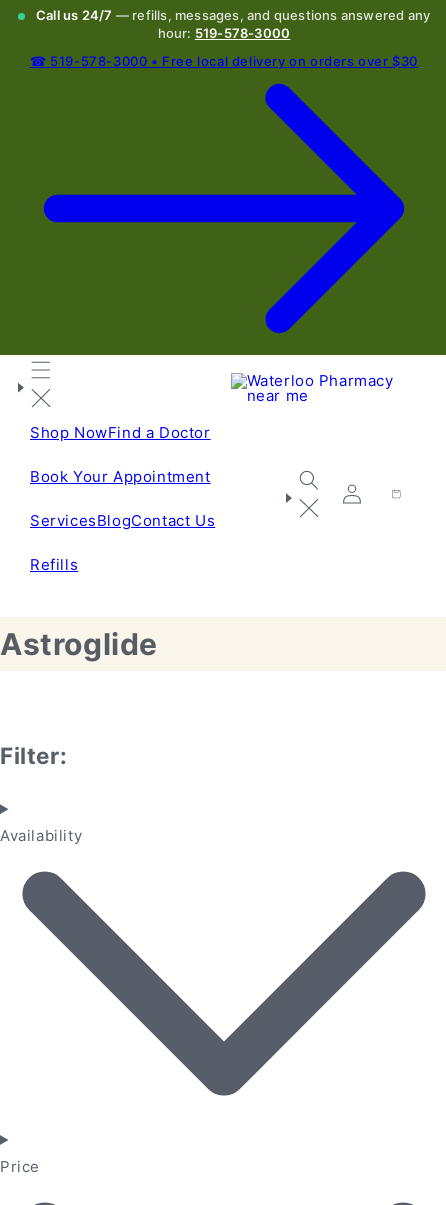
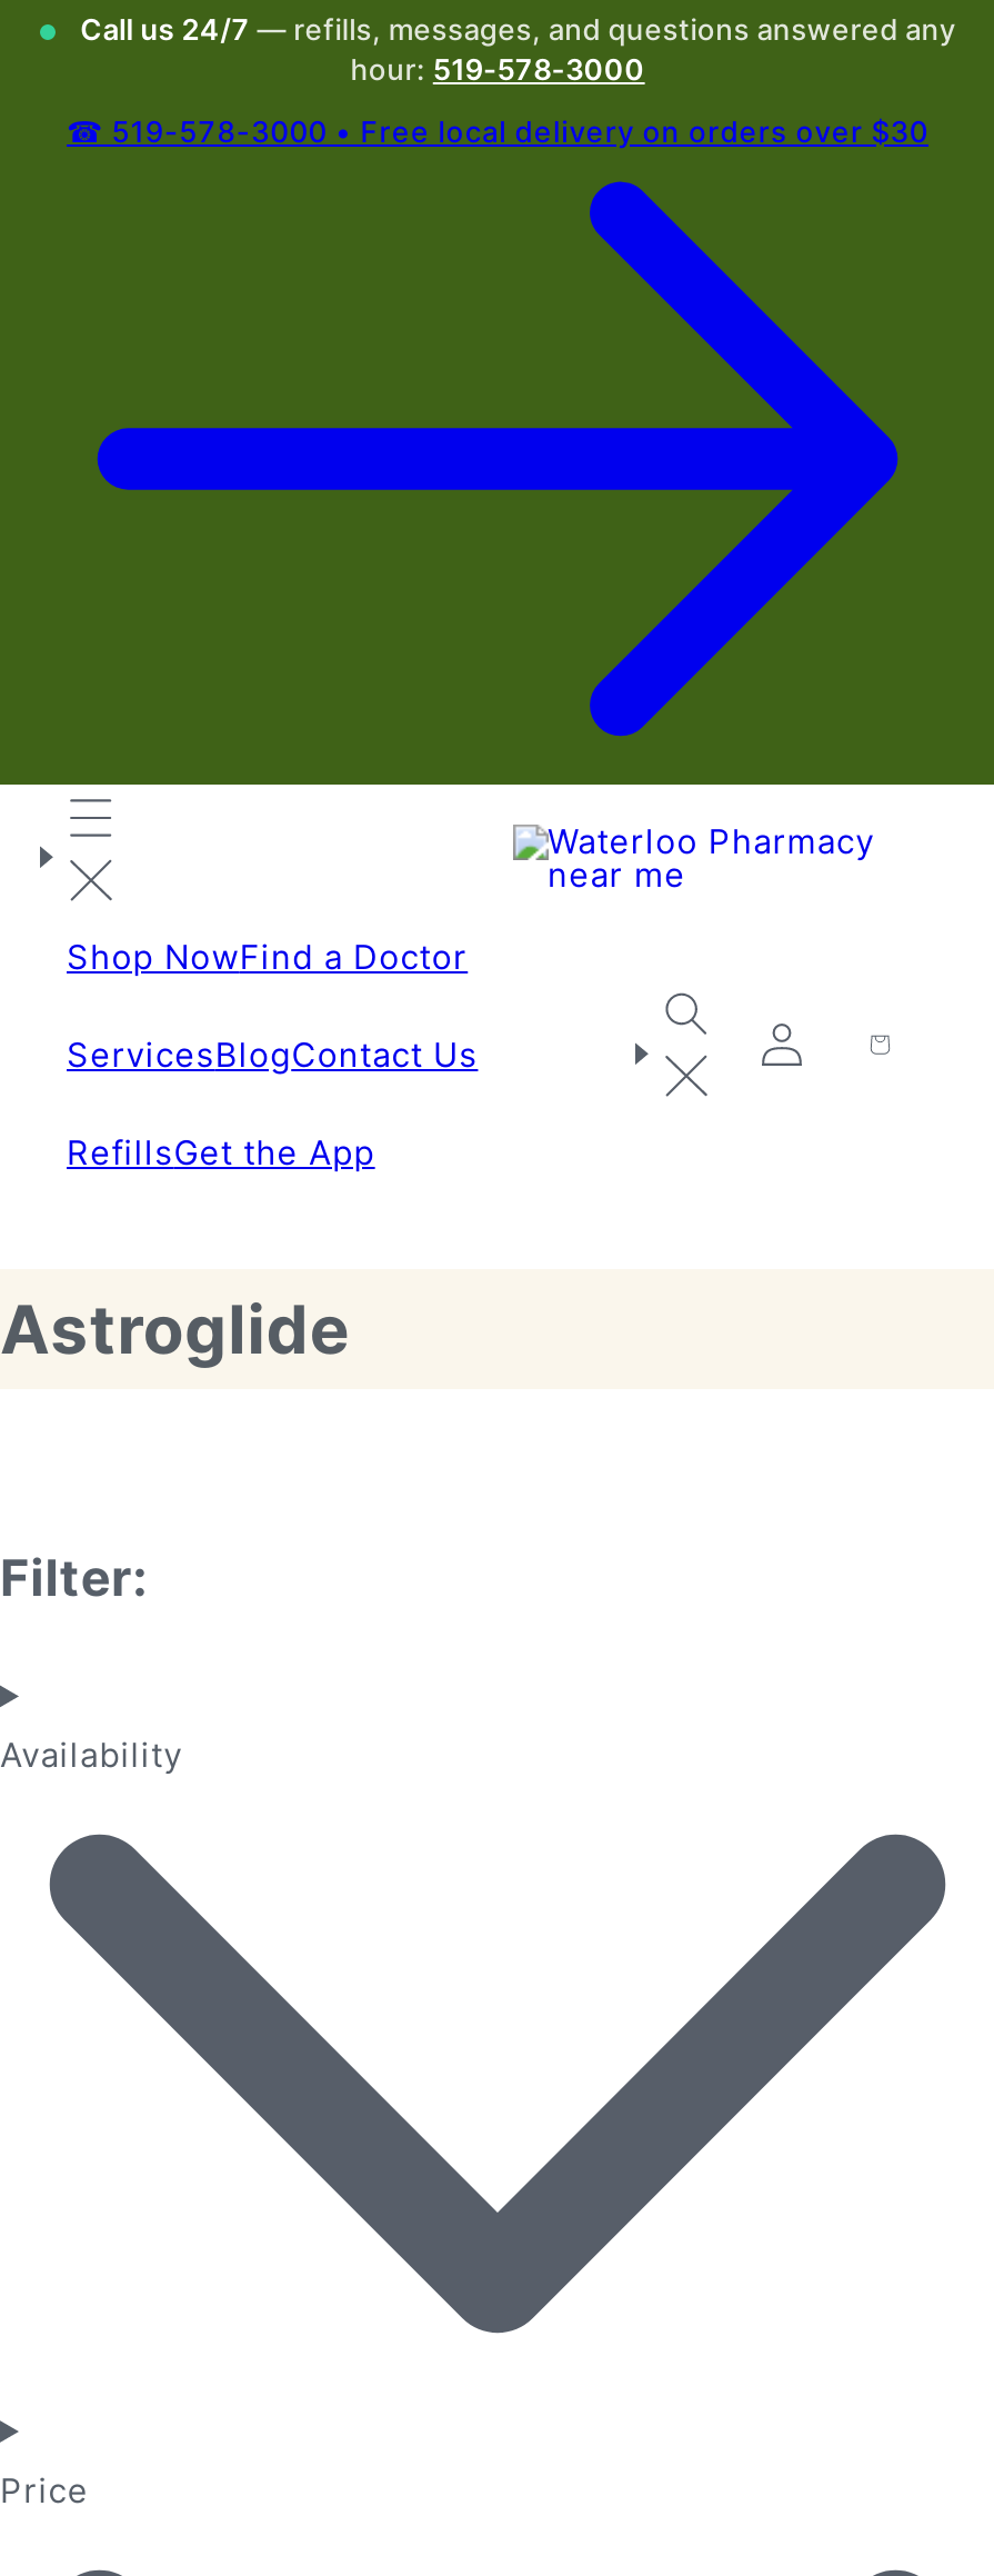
- Book Your Appointment

- Refills
+ RefillsGet the App
